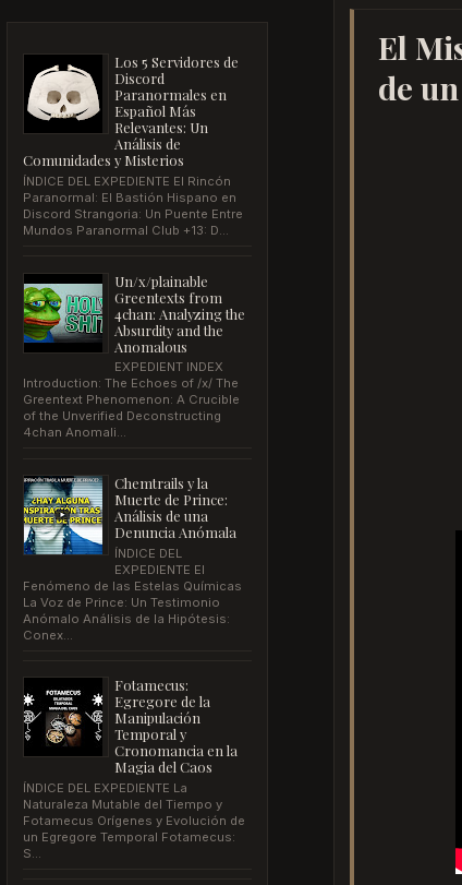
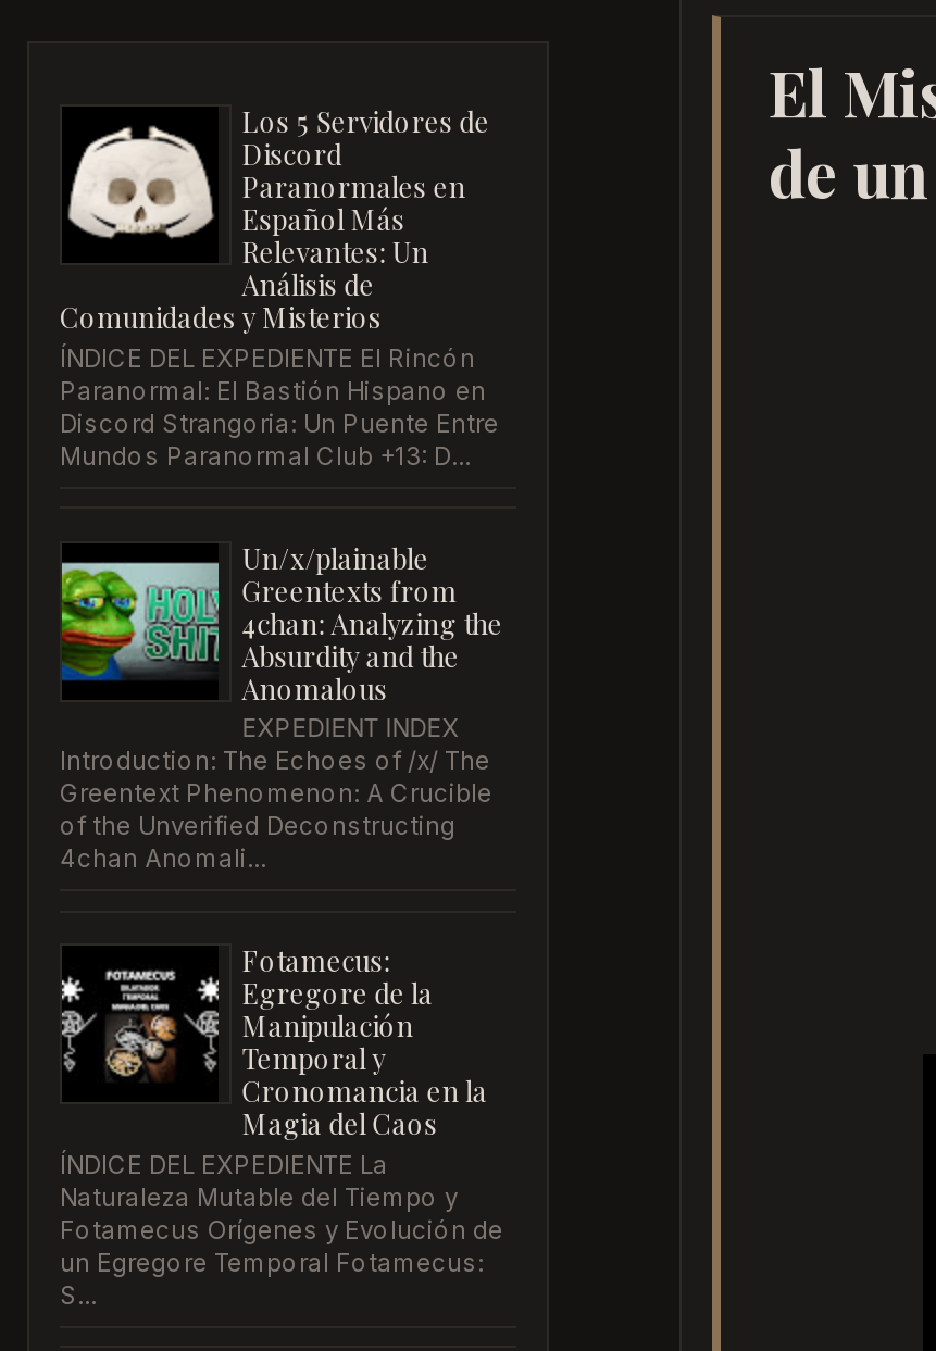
- [image]
- Chemtrails y la
- Muerte de Prince:
- Análisis de una
- Denuncia Anómala
- ÍNDICE DEL
- EXPEDIENTE El
- Fenómeno de las Estelas Químicas
- La Voz de Prince: Un Testimonio
- Anómalo Análisis de la Hipótesis:
- Conex...
